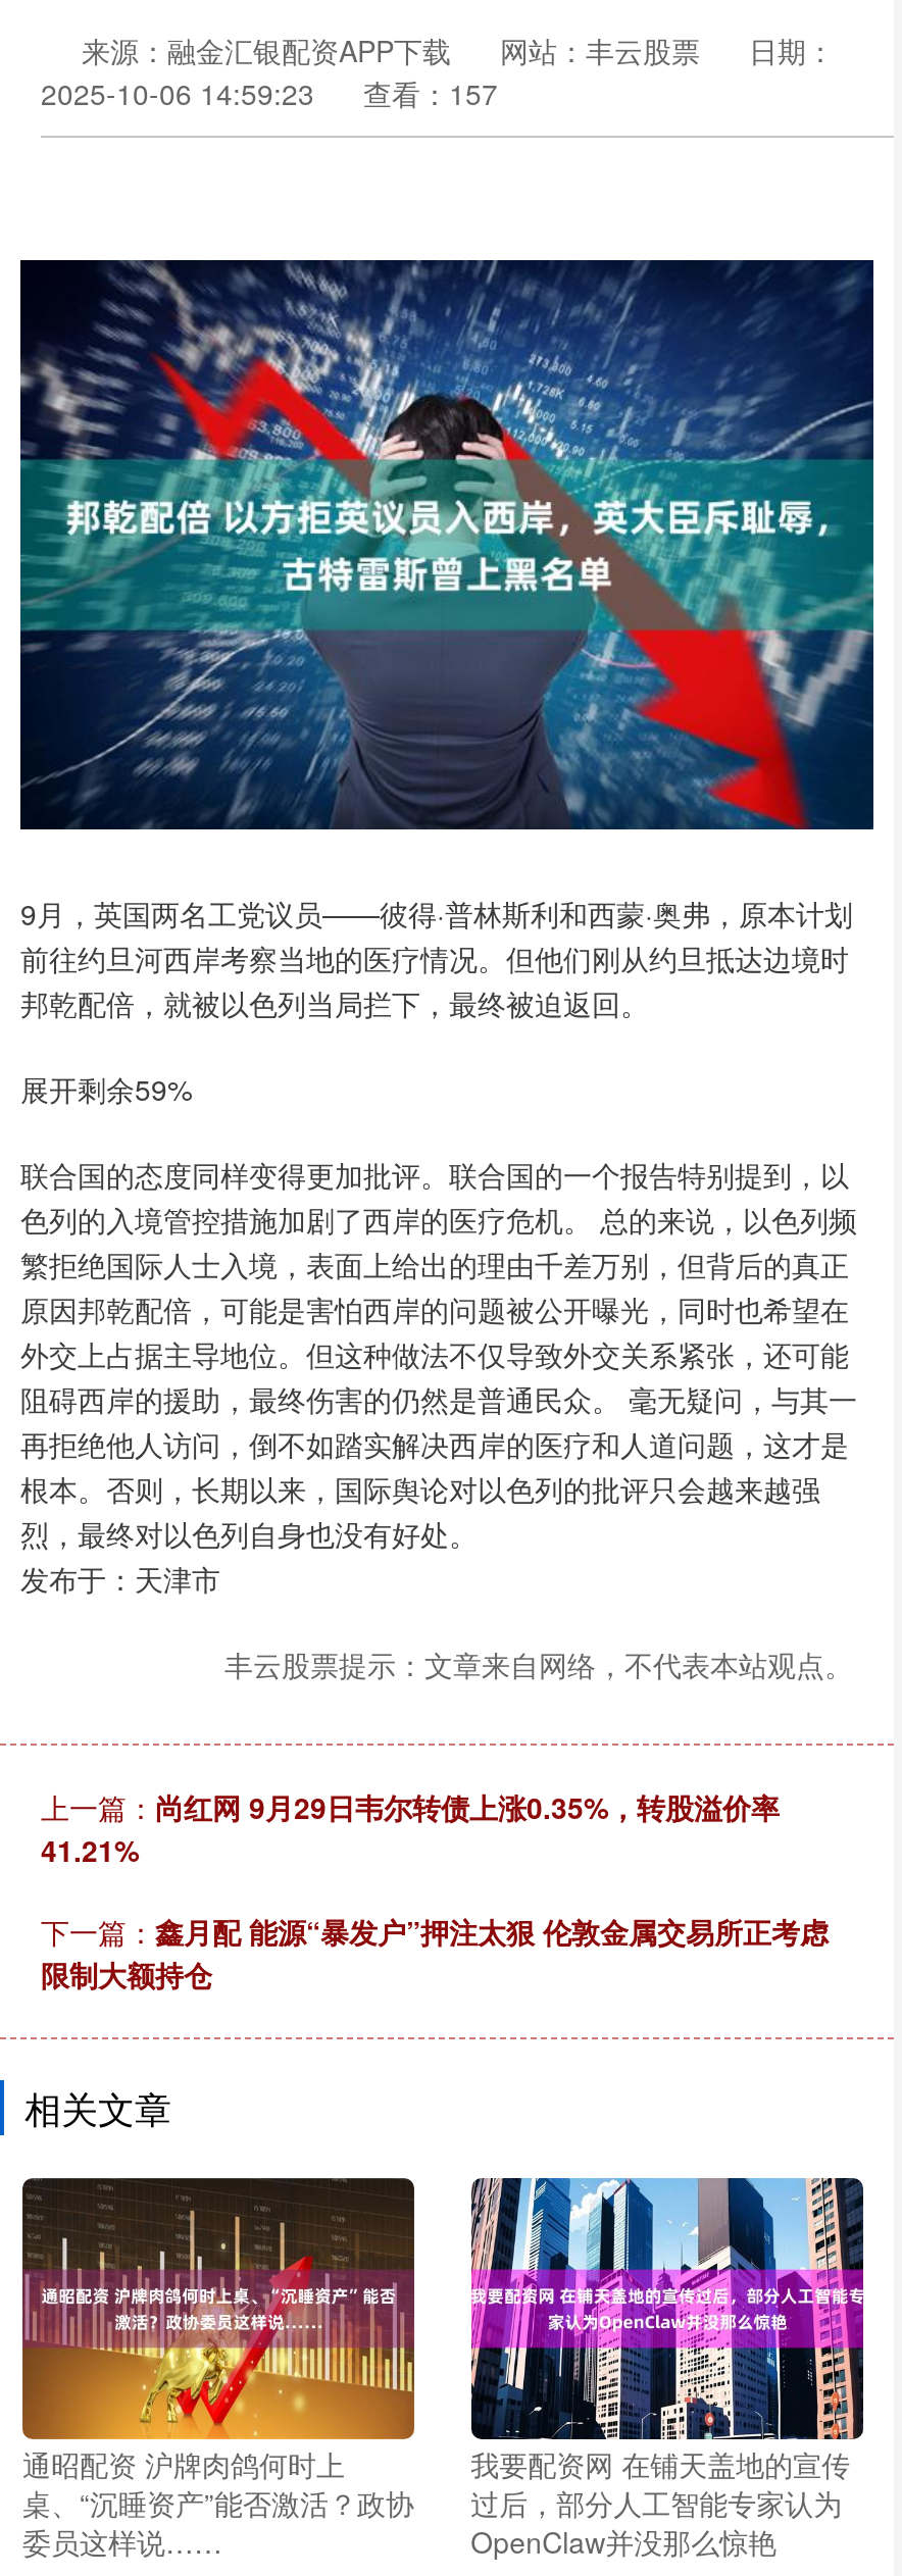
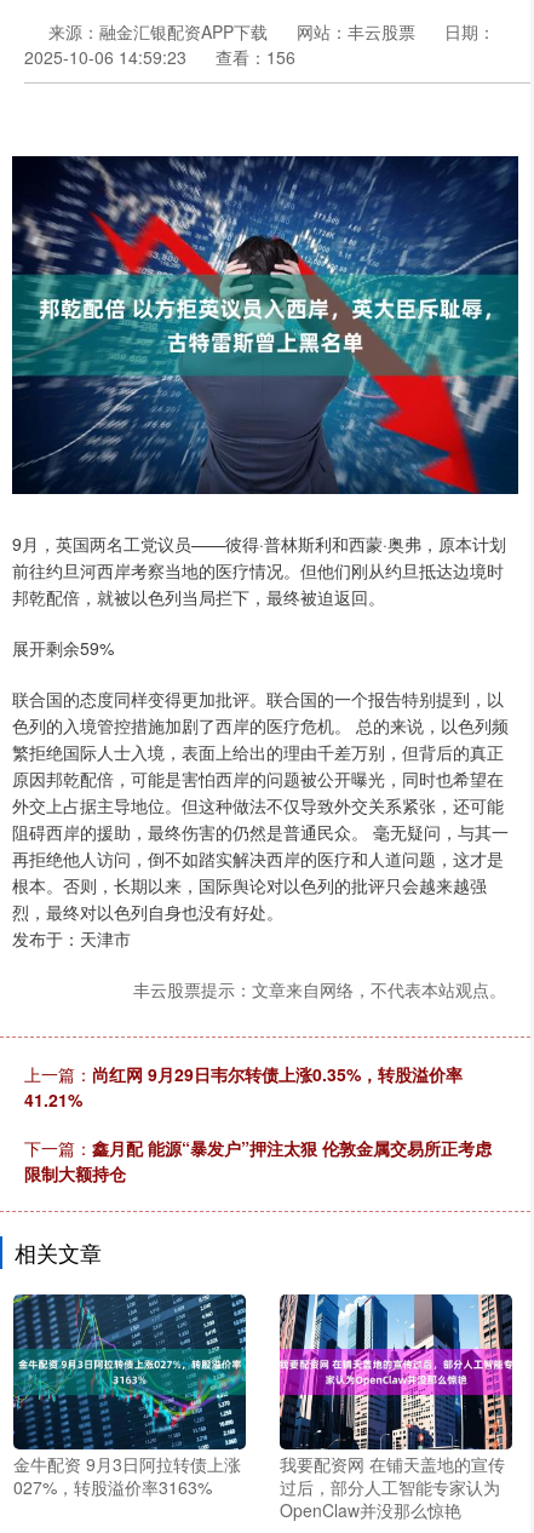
- 2025-10-06 14:59:23 查看：157
+ 2025-10-06 14:59:23 查看：156

- [image]
- 通昭配资 沪牌肉鸽何时上
- 桌、“沉睡资产”能否激活？政协
- 委员这样说……
+ [image]
+ 金牛配资 9月3日阿拉转债上涨
+ 027%，转股溢价率3163%
